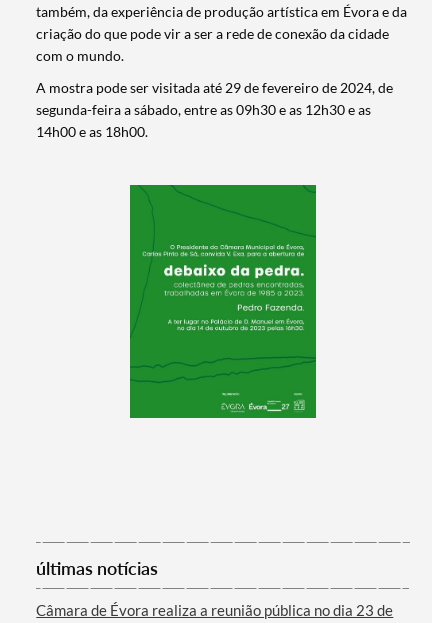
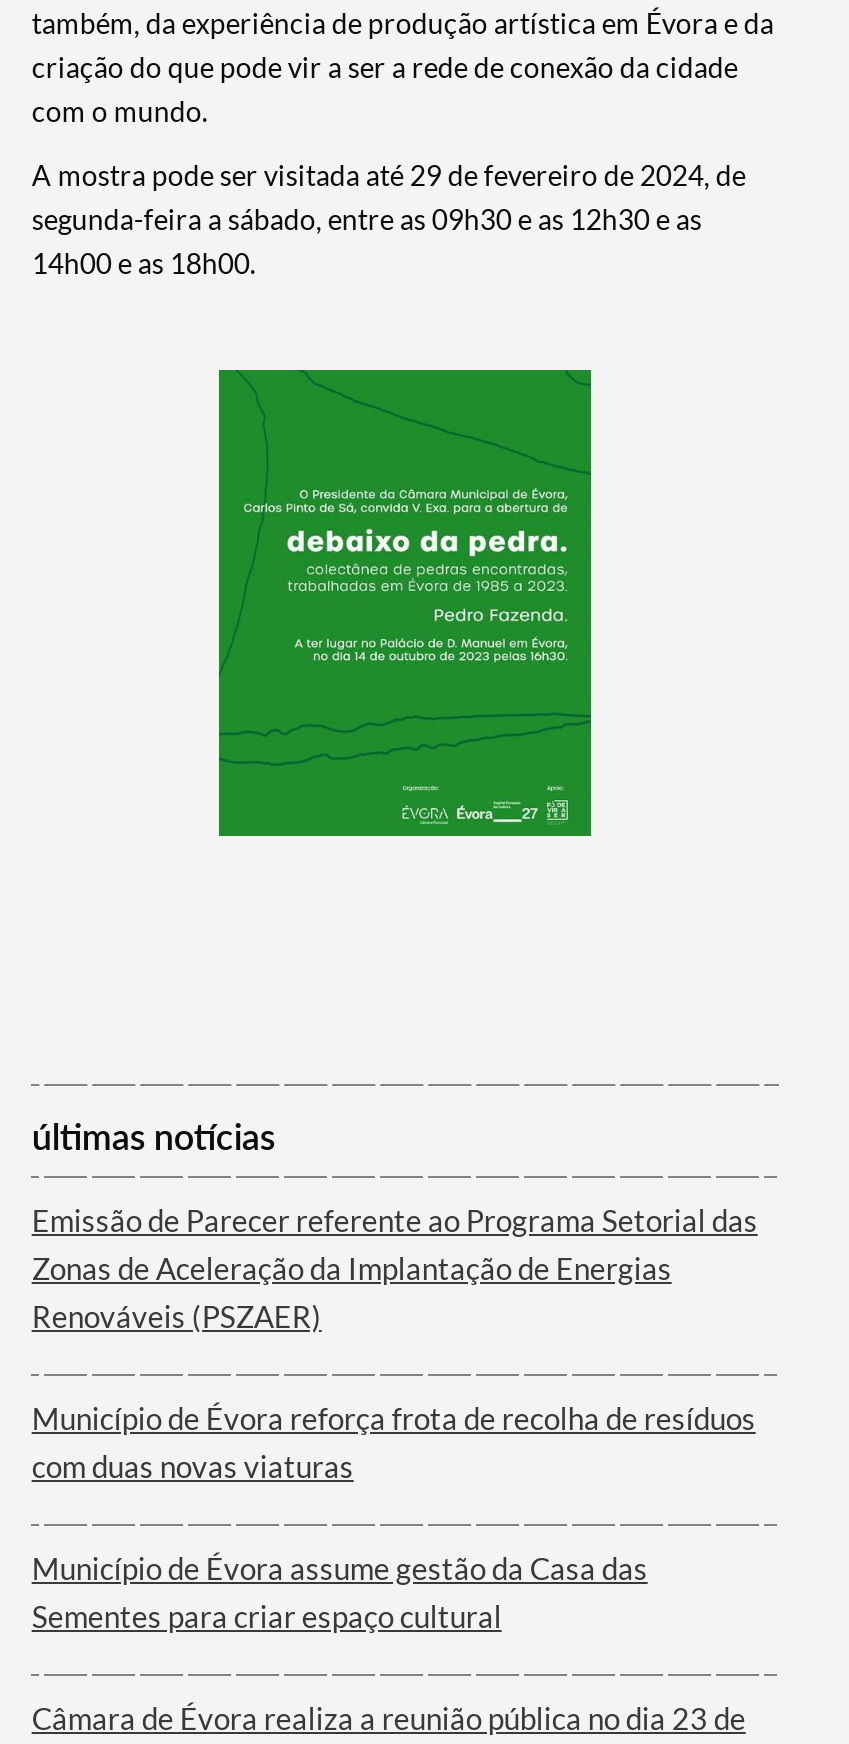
+ Emissão de Parecer referente ao Programa Setorial das
+ Zonas de Aceleração da Implantação de Energias
+ Renováveis (PSZAER)
+ Município de Évora reforça frota de recolha de resíduos
+ com duas novas viaturas
+ Município de Évora assume gestão da Casa das
+ Sementes para criar espaço cultural
